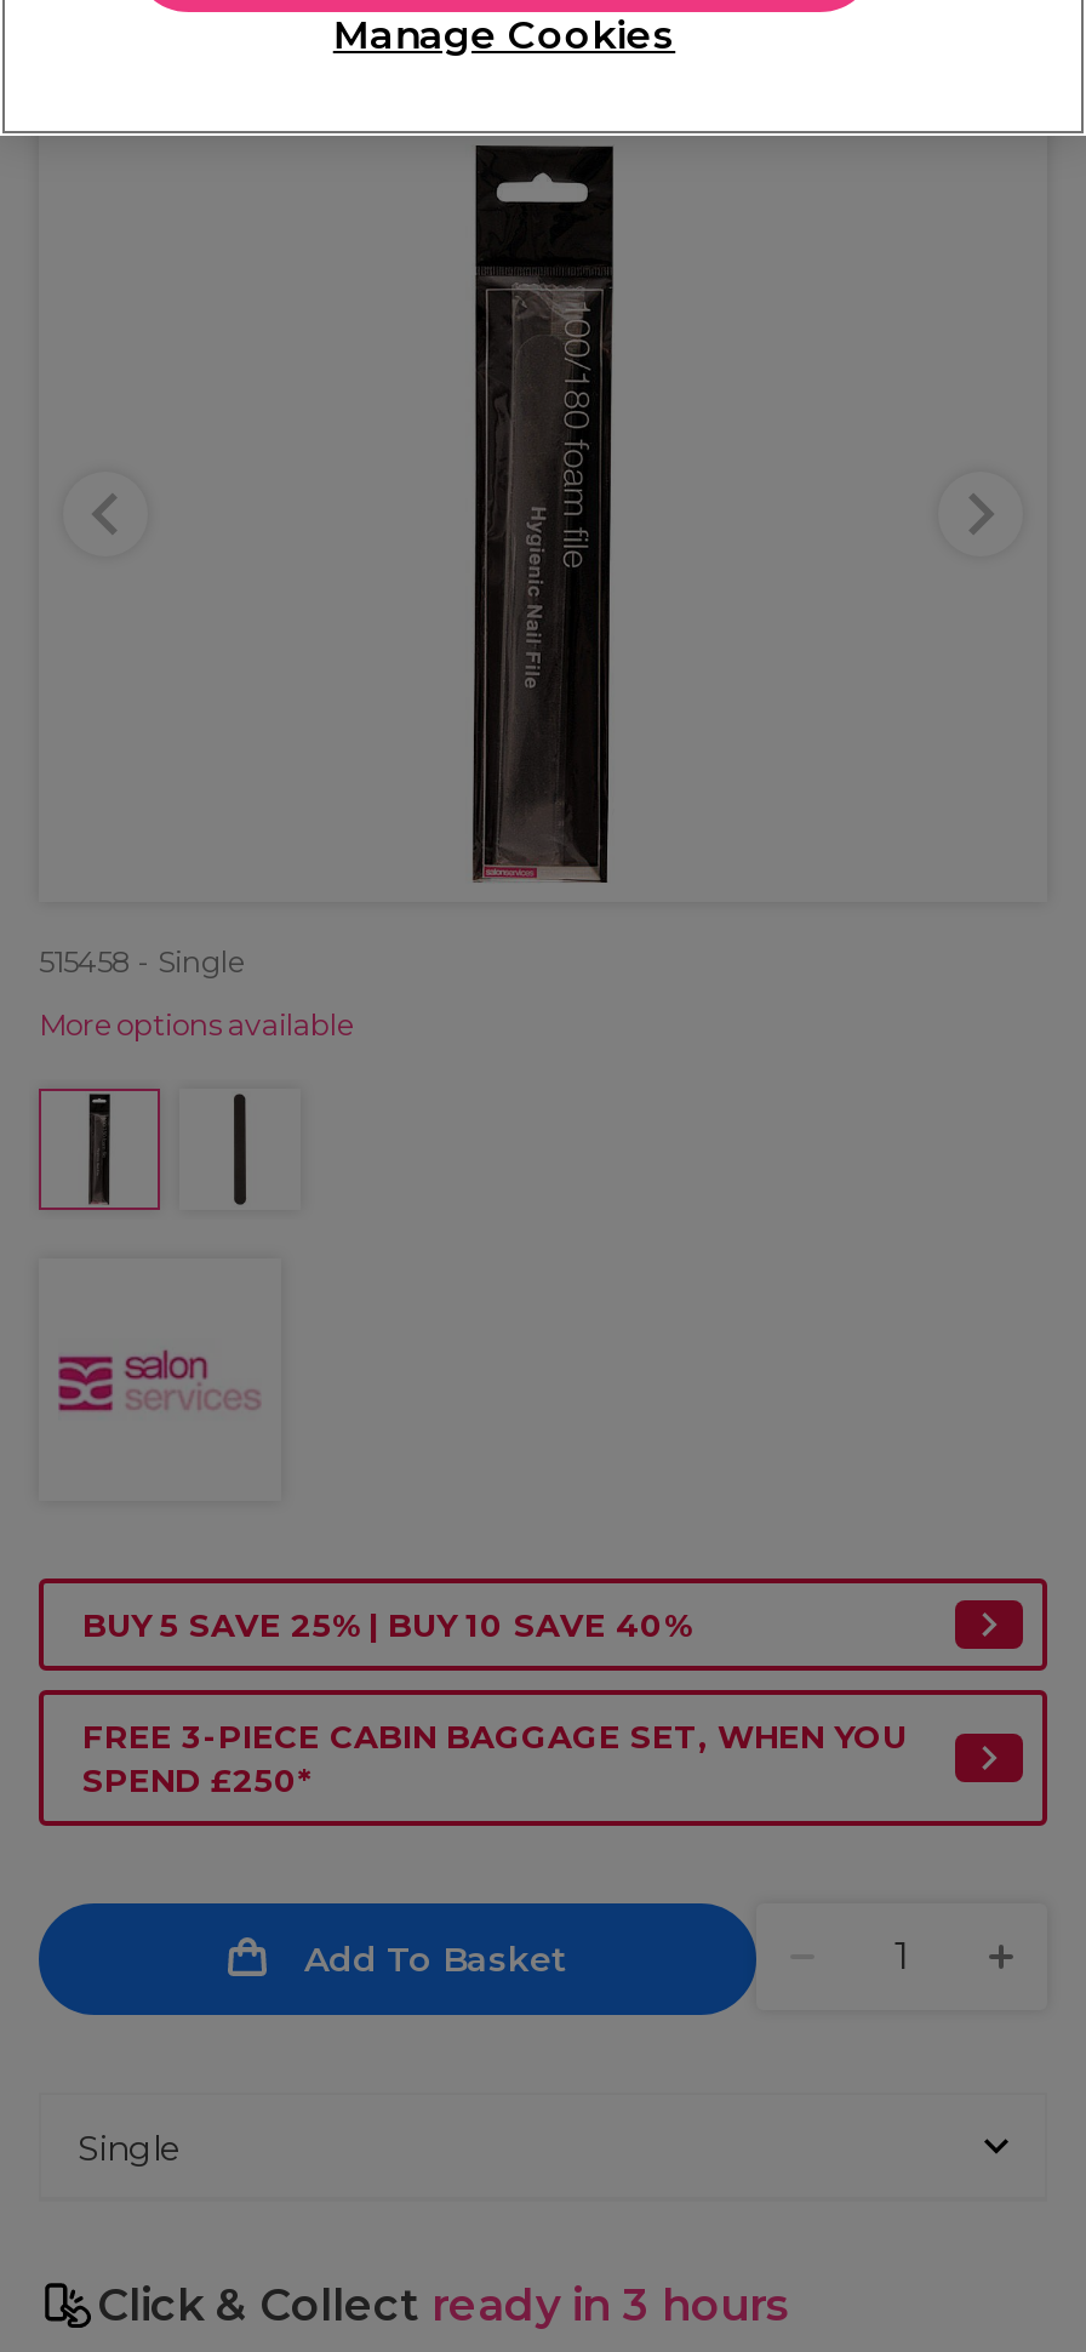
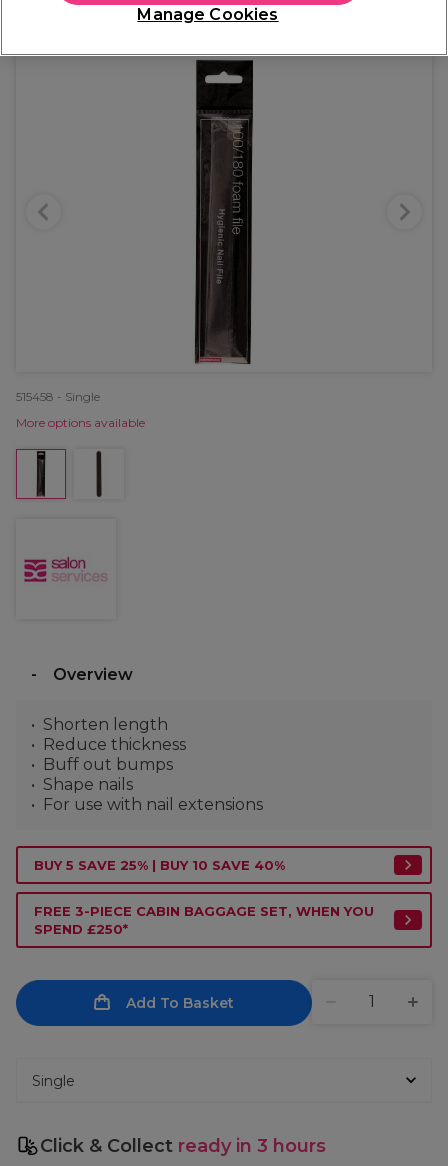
+ Overview
+ Shorten length
+ Reduce thickness
+ Buff out bumps
+ Shape nails
+ For use with nail extensions
